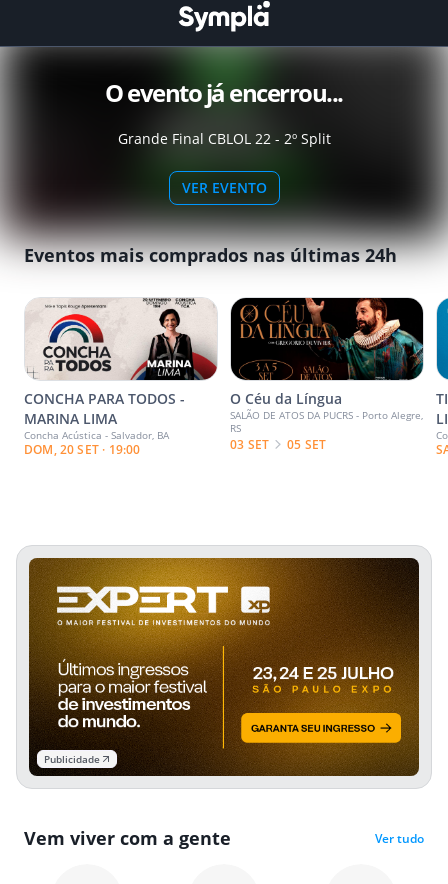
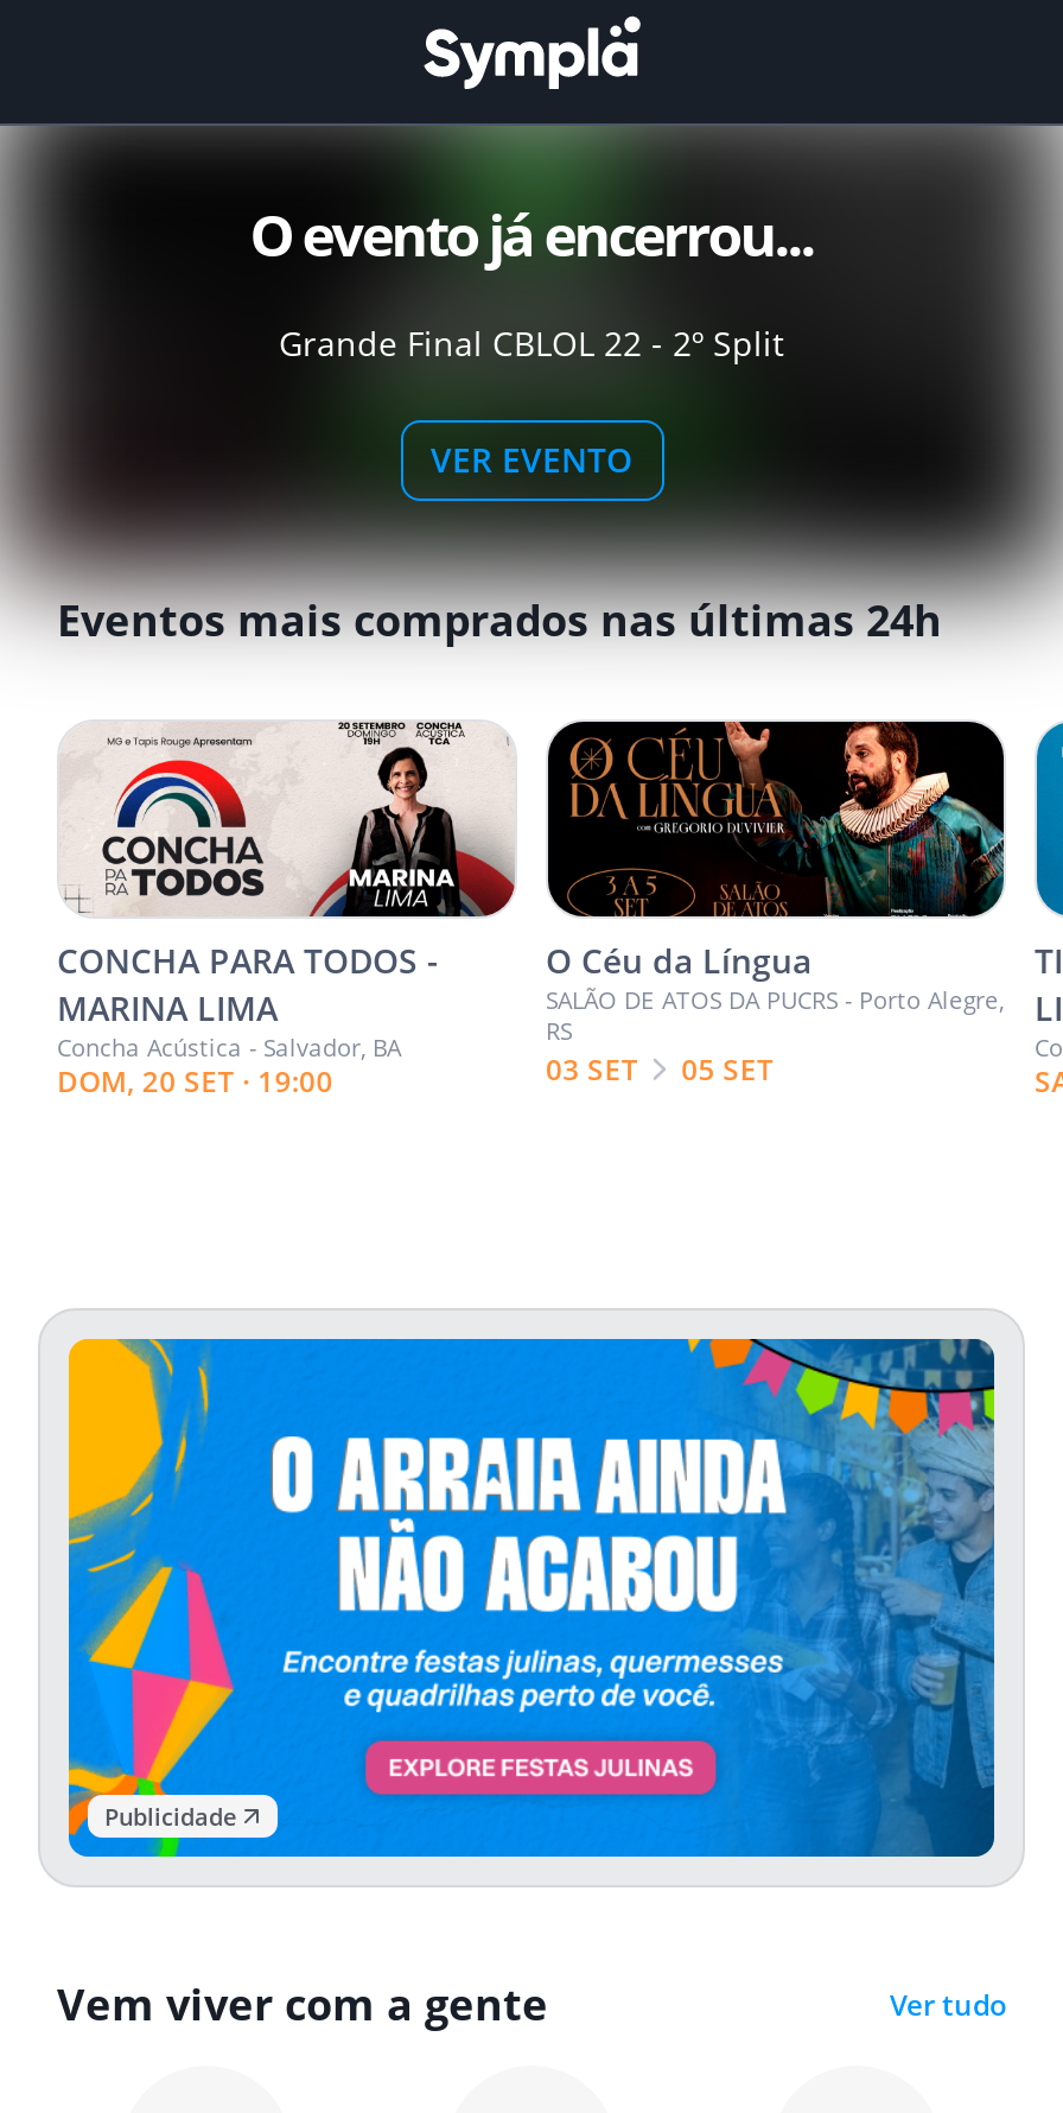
- [image]
+ [image]
